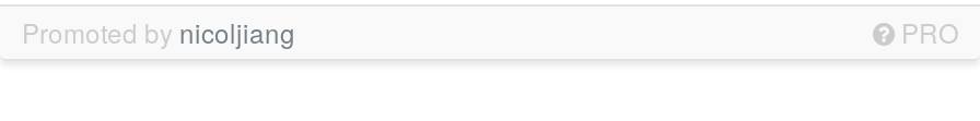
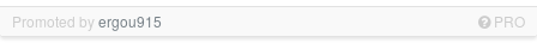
- Promoted by nicoljiang
+ Promoted by ergou915
